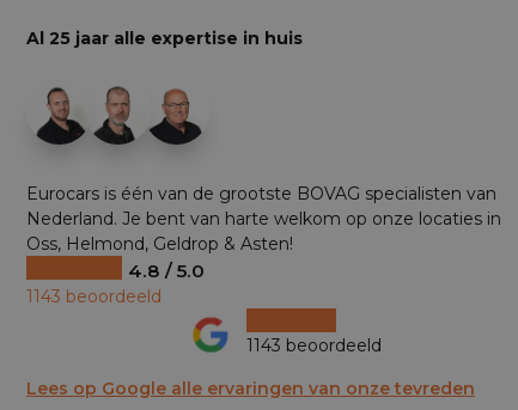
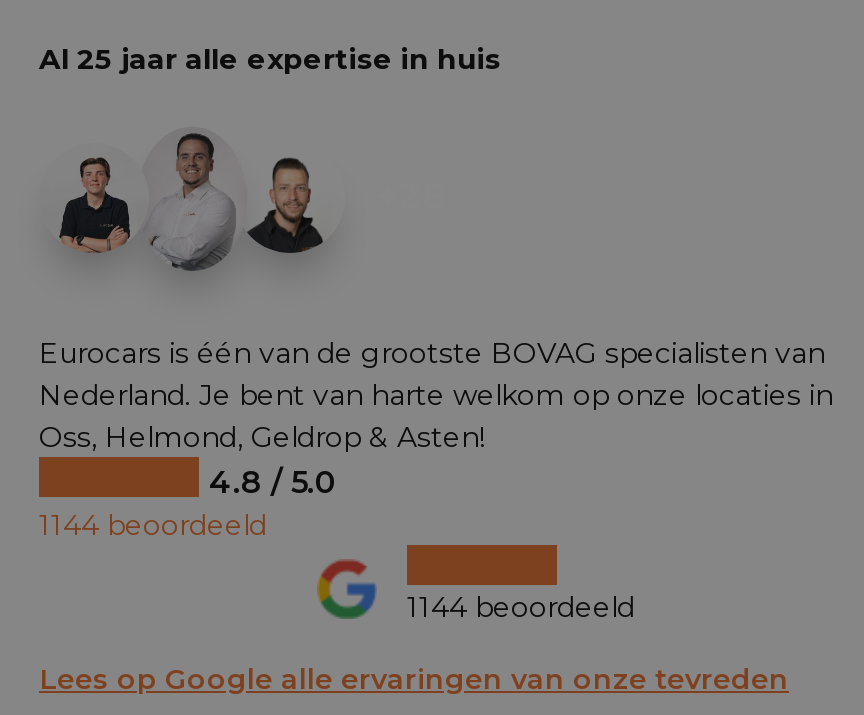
- [image]
+ [image]

- [image]
+ [image]

- 1143 beoordeeld
+ 1144 beoordeeld

- 1143 beoordeeld
+ 1144 beoordeeld
